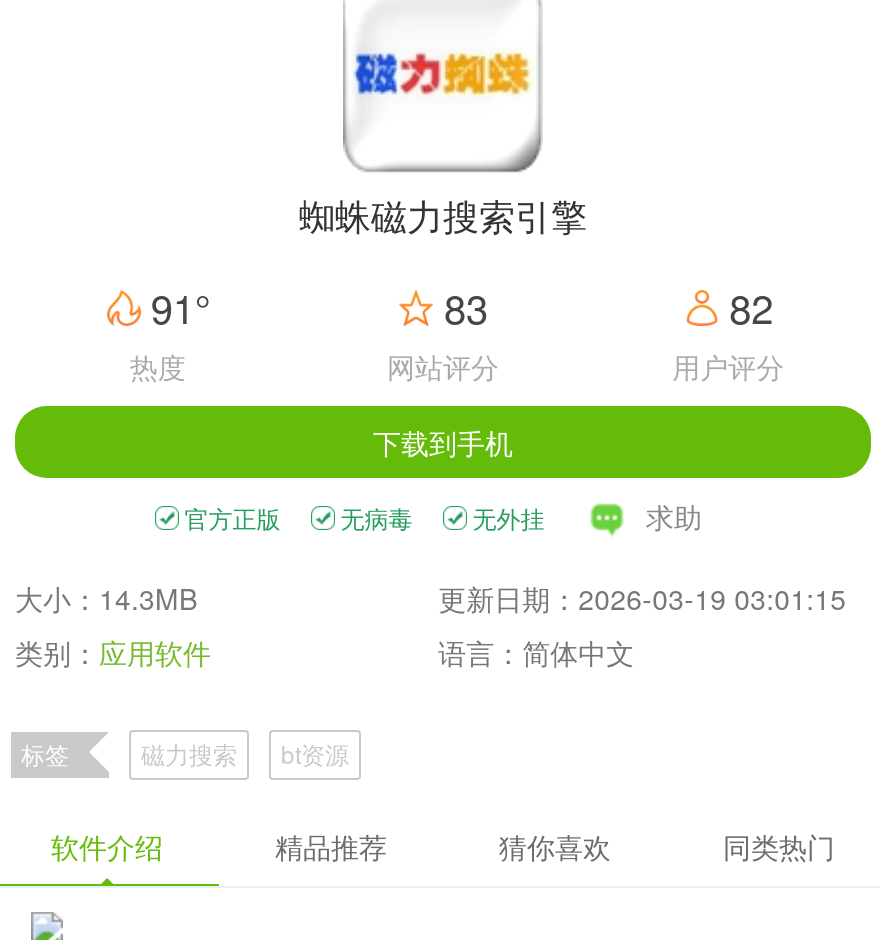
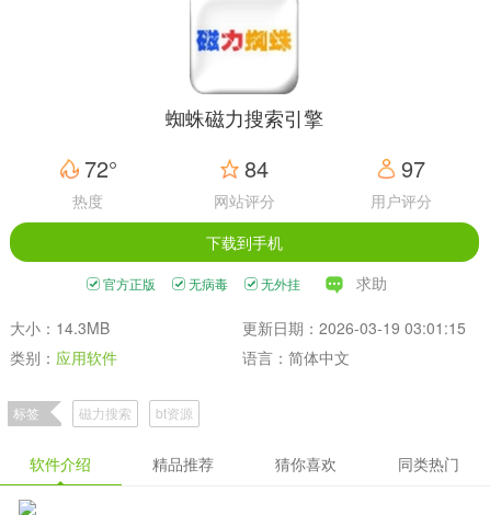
- 91°
+ 72°

- 83
+ 84

- 82
+ 97
